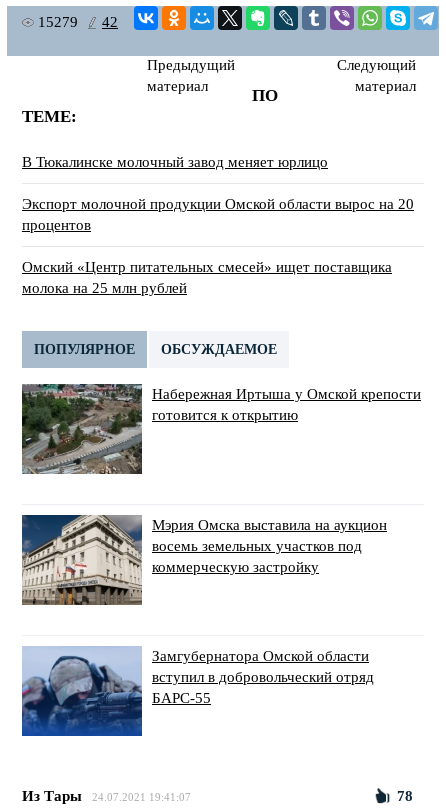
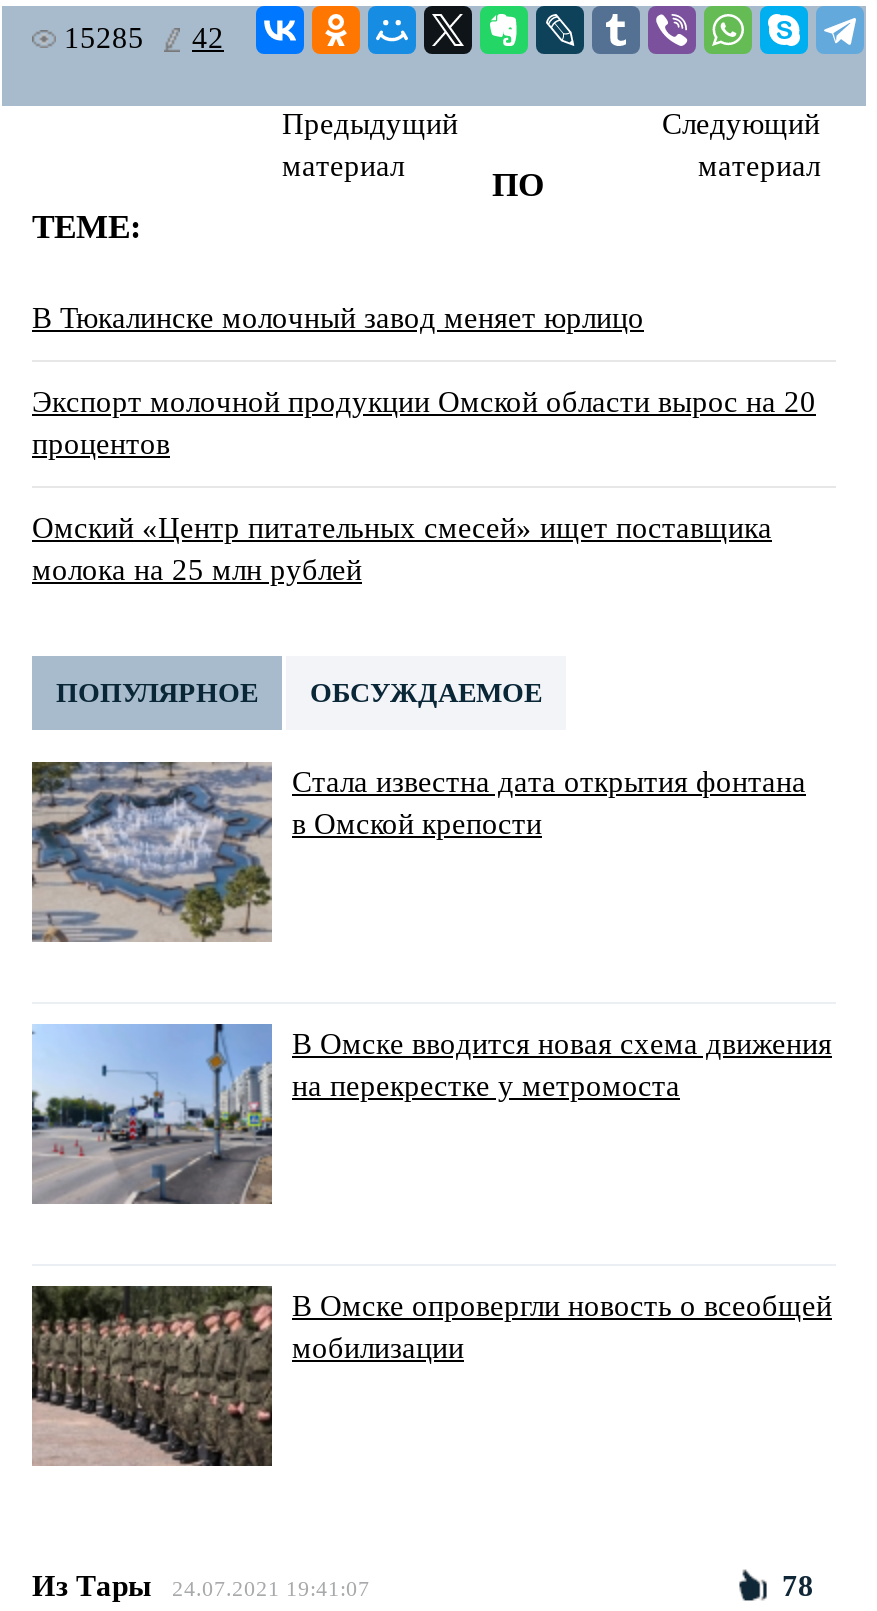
- 15279 42
+ 15285 42

- [image]
- Набережная Иртыша у Омской крепости
- готовится к открытию
+ [image]
+ Стала известна дата открытия фонтана
+ в Омской крепости

- [image]
- Мэрия Омска выставила на аукцион
- восемь земельных участков под
- коммерческую застройку
+ [image]
+ В Омске вводится новая схема движения
+ на перекрестке у метромоста

- [image]
- Замгубернатора Омской области
- вступил в добровольческий отряд
- БАРС-55
+ [image]
+ В Омске опровергли новость о всеобщей
+ мобилизации
